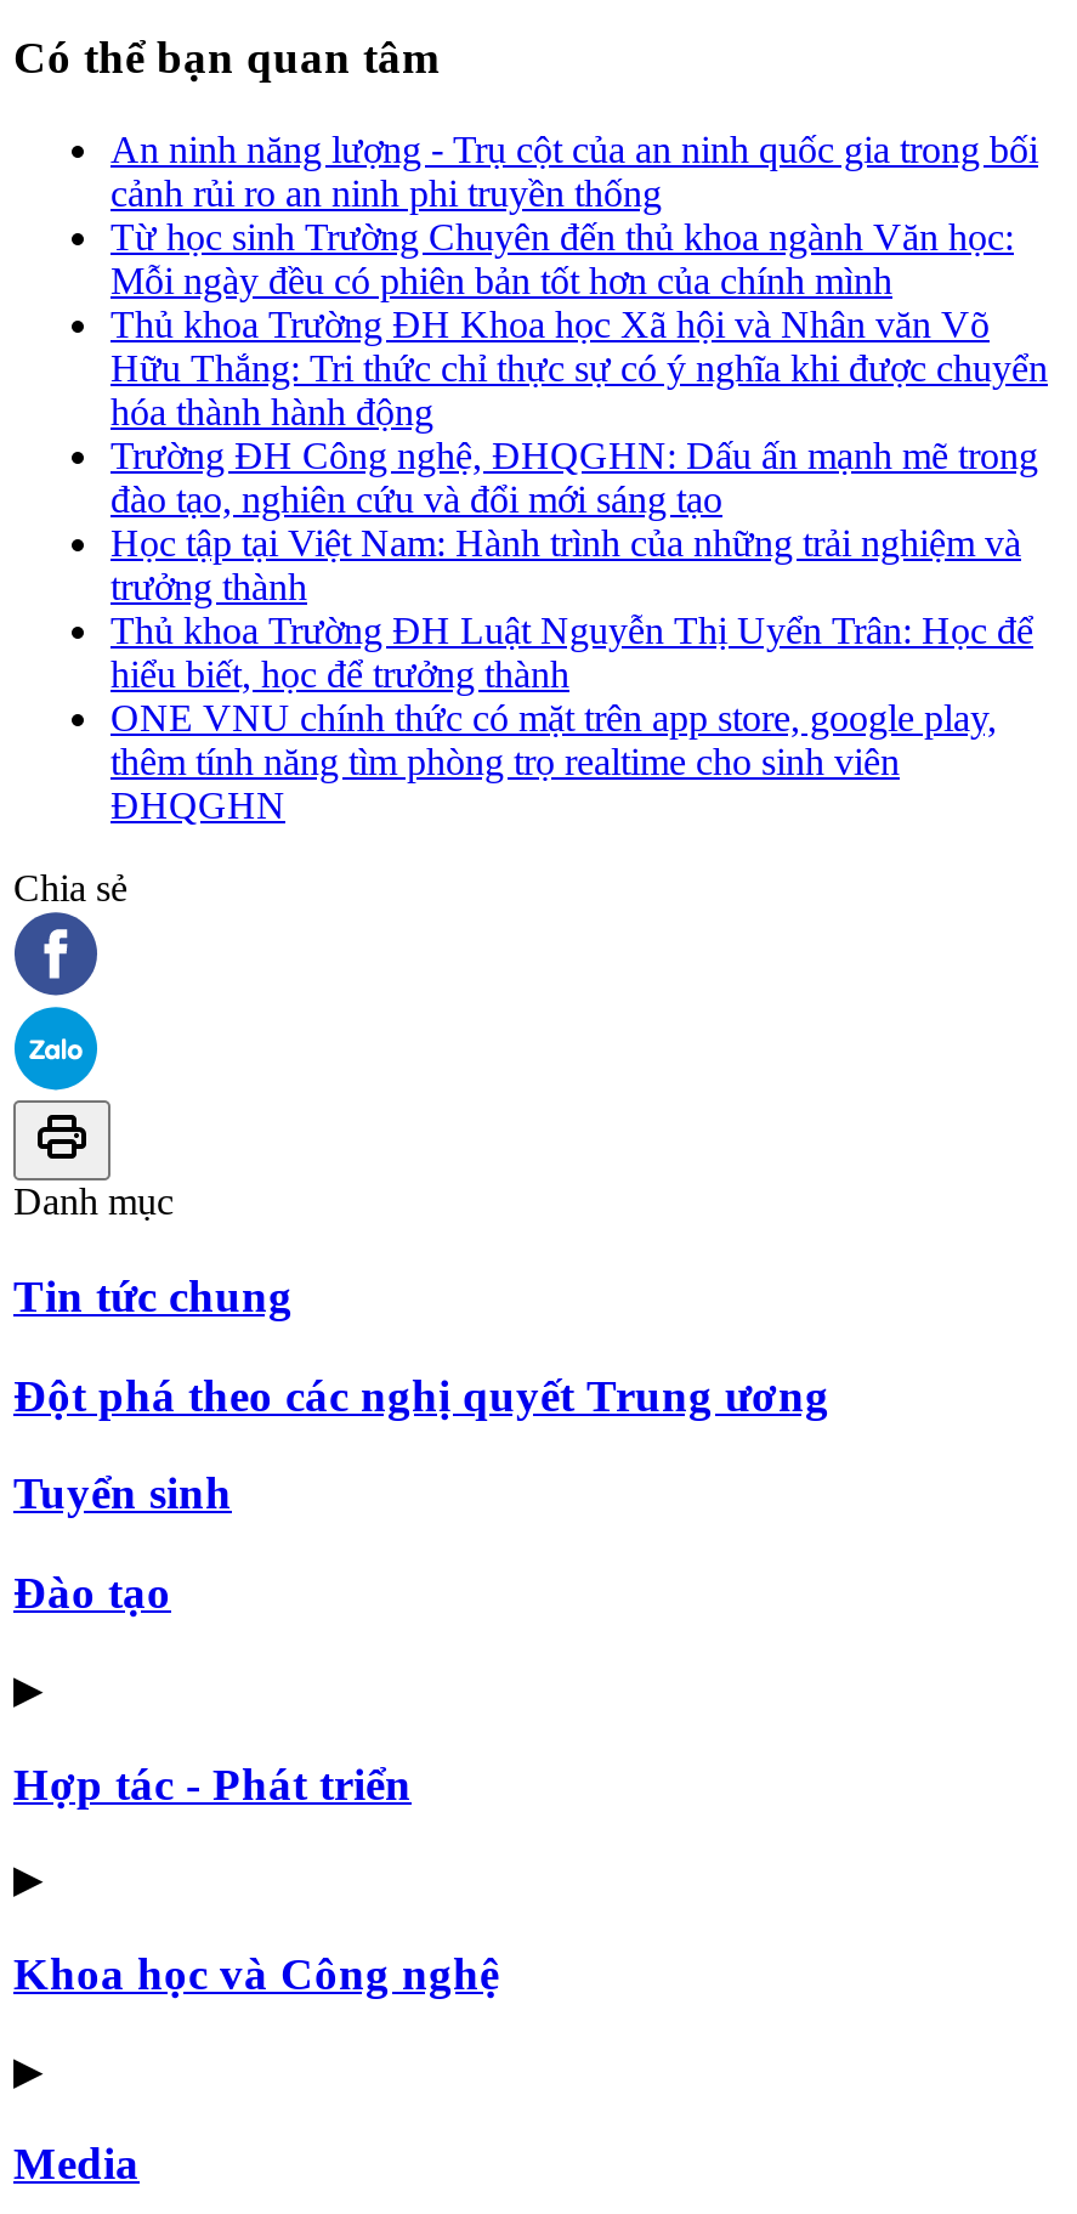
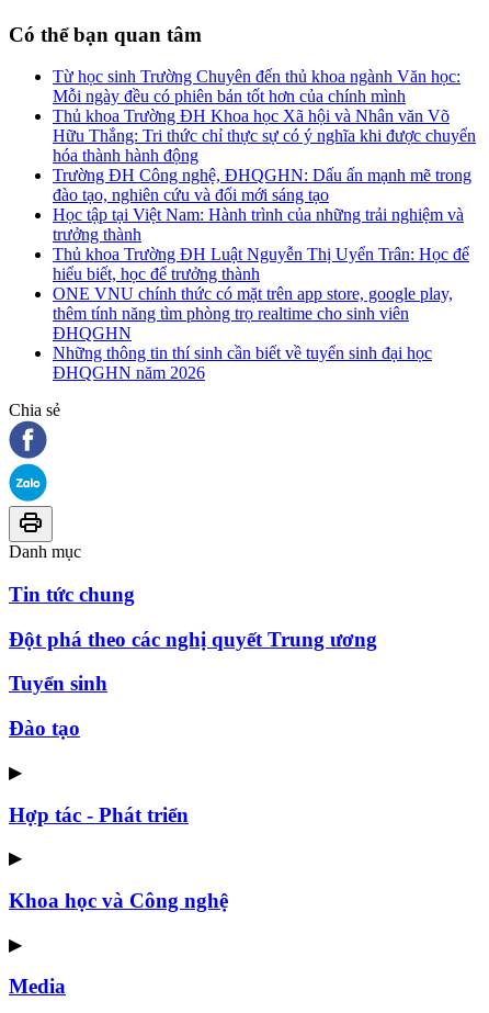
- An ninh năng lượng - Trụ cột của an ninh quốc gia trong bối
- cảnh rủi ro an ninh phi truyền thống

moved up: Từ học sinh Trường Chuyên đến thủ khoa ngành Văn học: | Mỗi ngày đều có phiên bản tốt hơn của chính mình | Thủ khoa Trường ĐH Khoa học Xã hội và Nhân văn Võ | ... | thêm tính năng tìm phòng trọ realtime cho sinh viên | ĐHQGHN

+ Những thông tin thí sinh cần biết về tuyển sinh đại học
+ ĐHQGHN năm 2026
